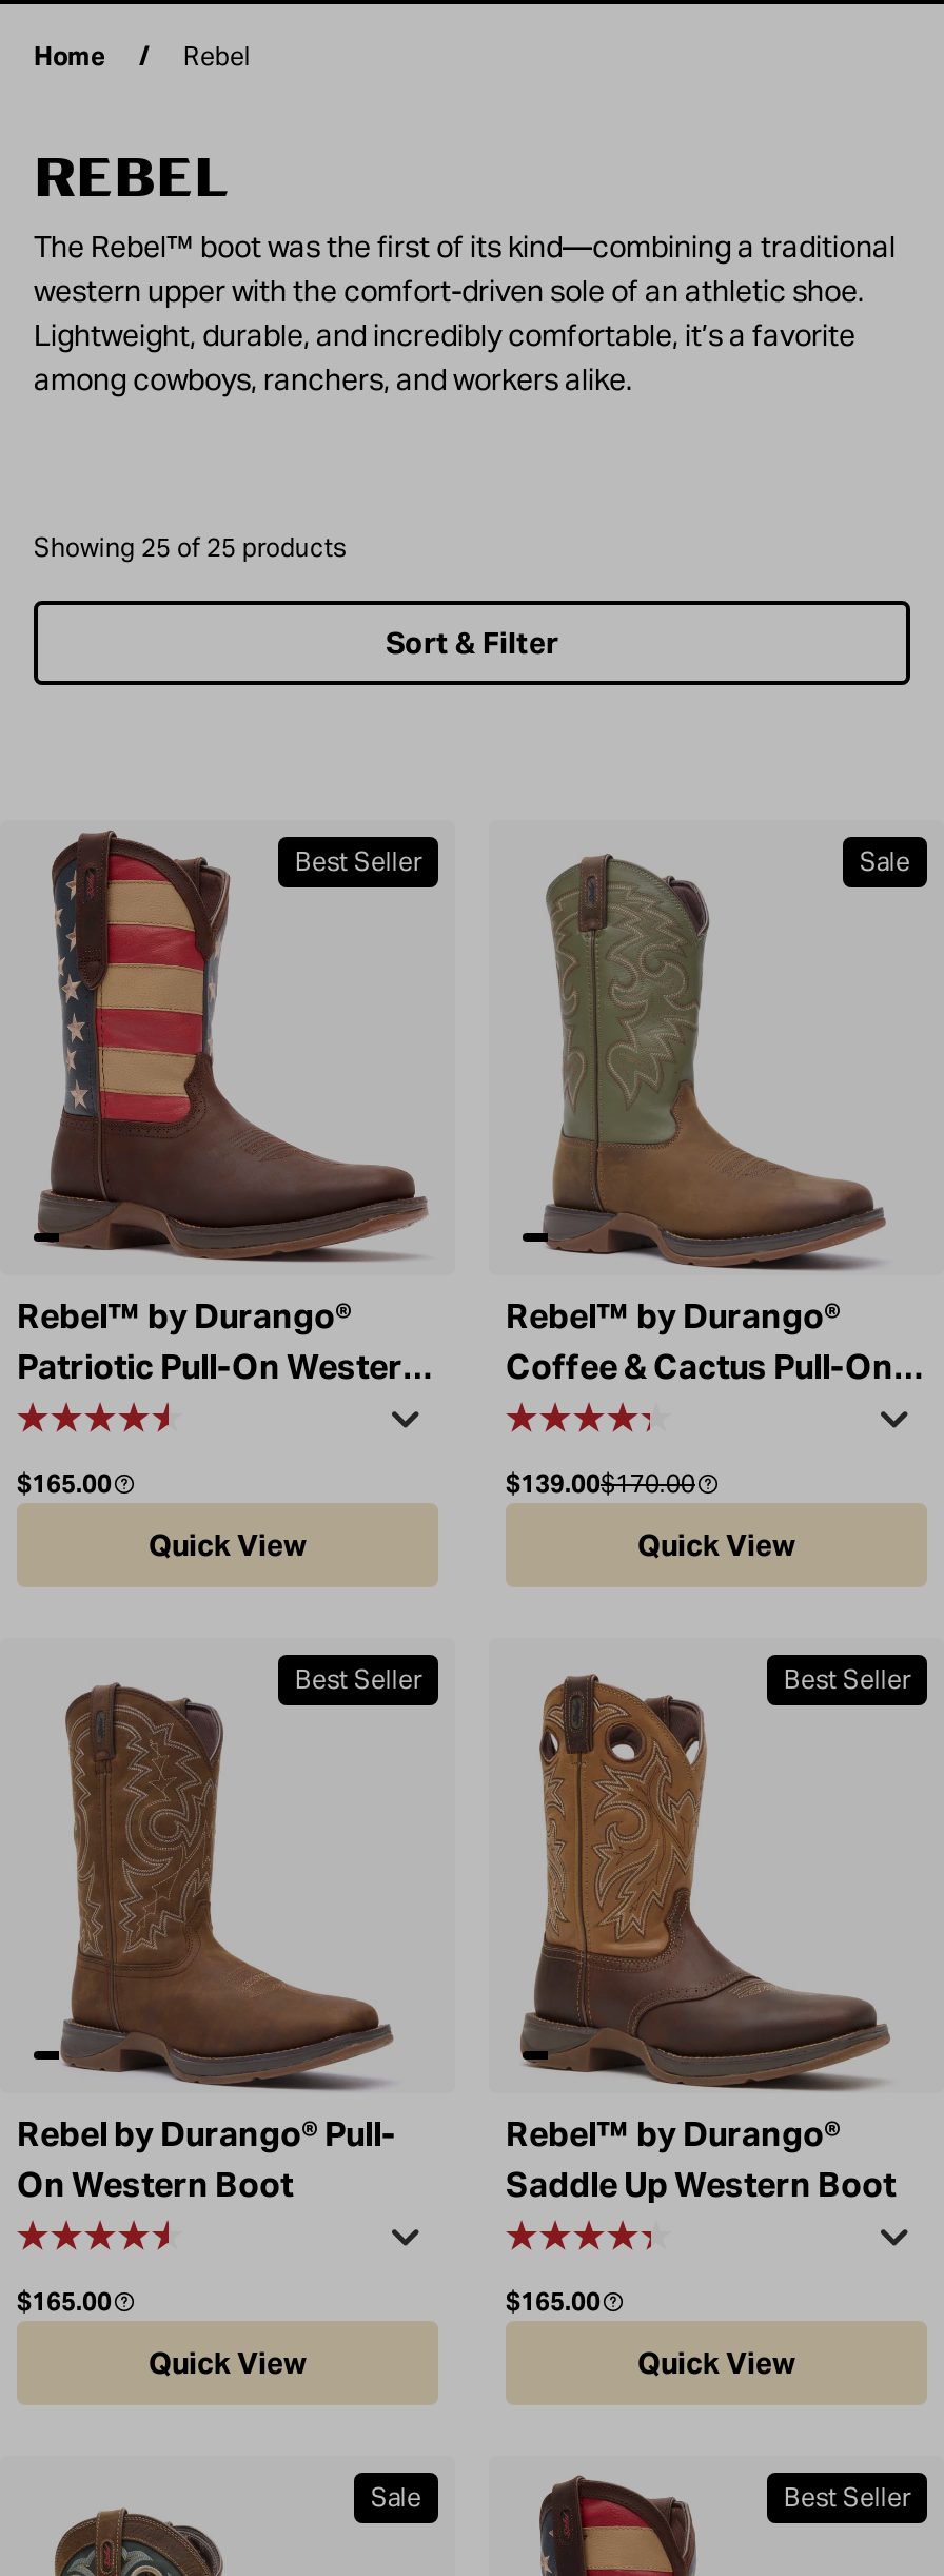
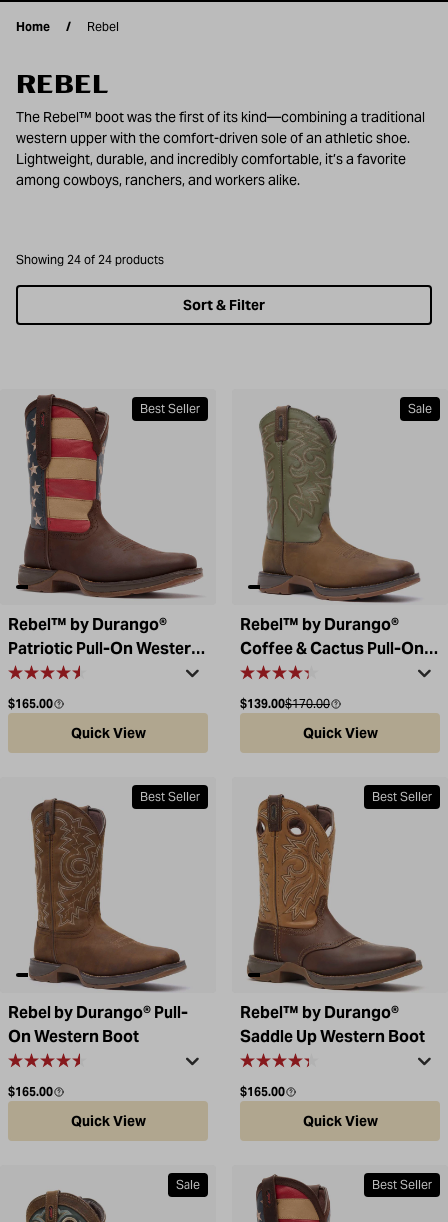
- Showing 25 of 25 products
+ Showing 24 of 24 products
